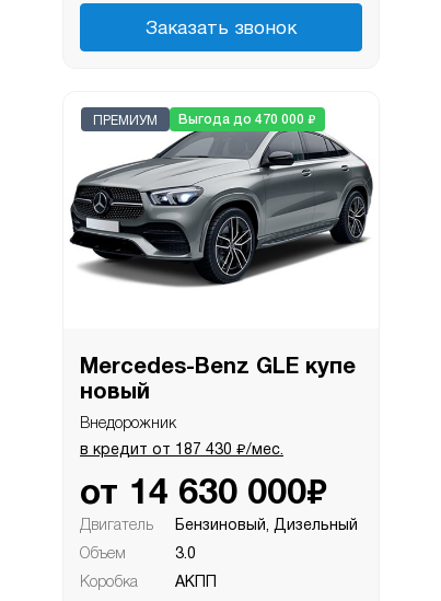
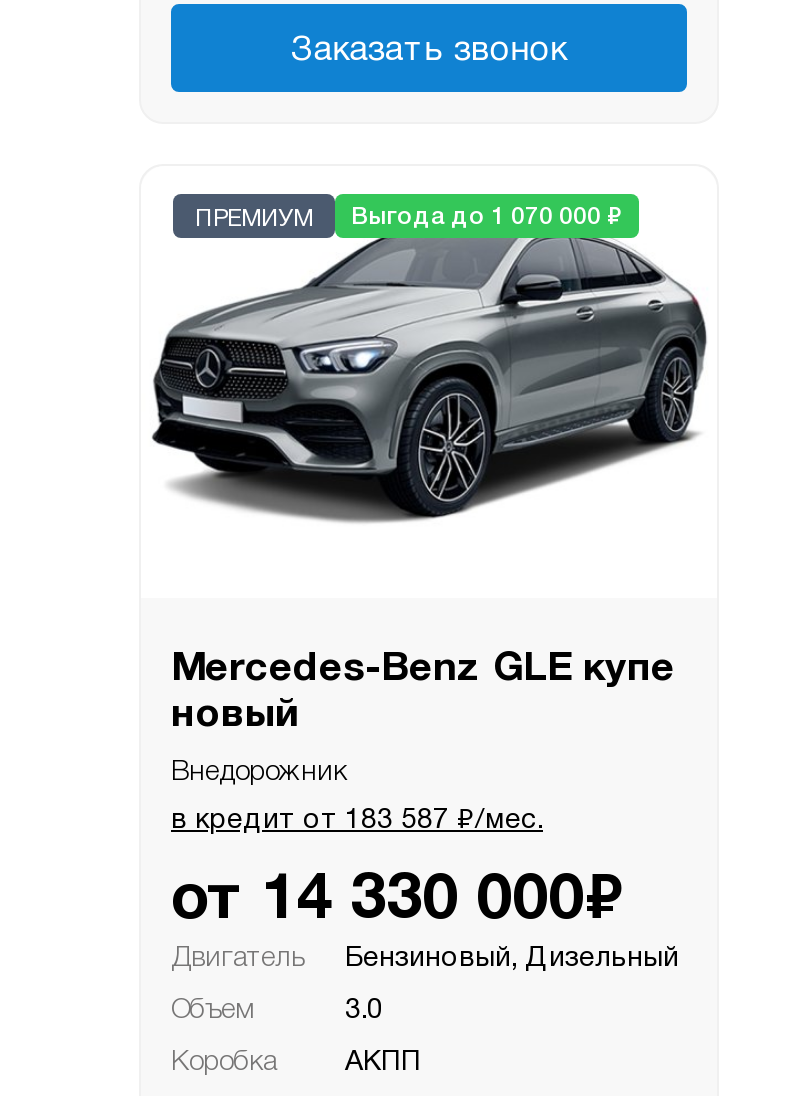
- ПРЕМИУМ Выгода до 470 000 ₽
+ ПРЕМИУМ Выгода до 1 070 000 ₽

- в кредит от 187 430 ₽/мес.
+ в кредит от 183 587 ₽/мес.

- от 14 630 000₽
+ от 14 330 000₽
